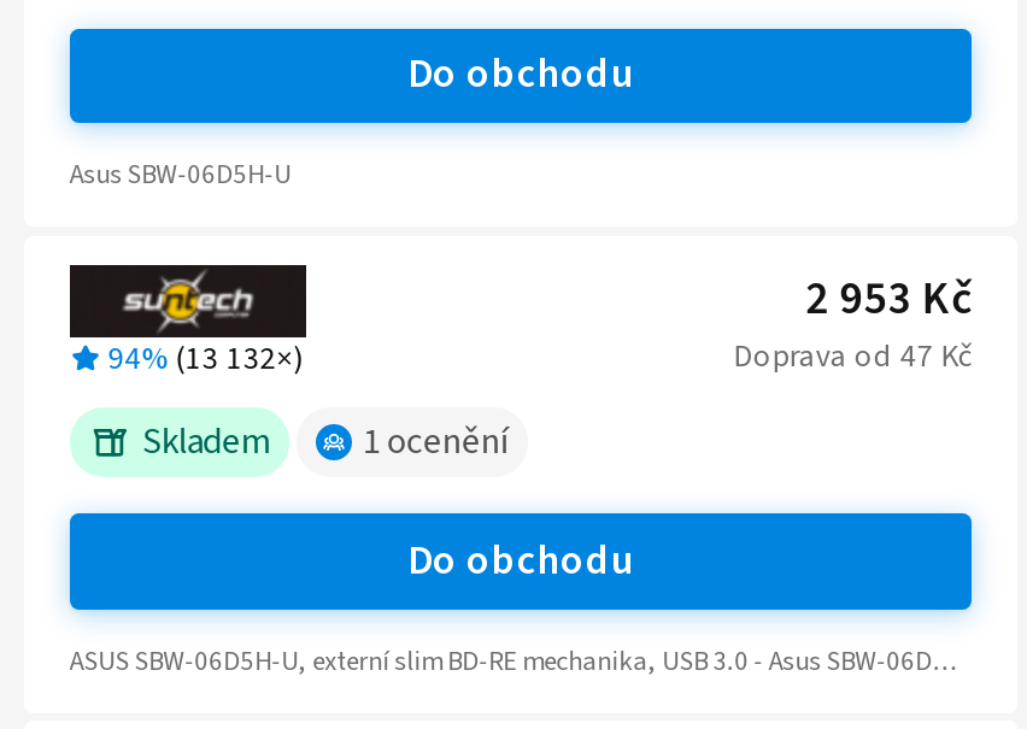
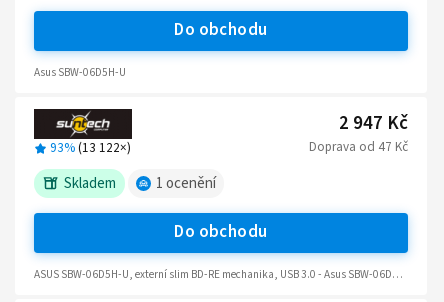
- 2 953 Kč
+ 2 947 Kč

- 94%(13 132×)
+ 93%(13 122×)
